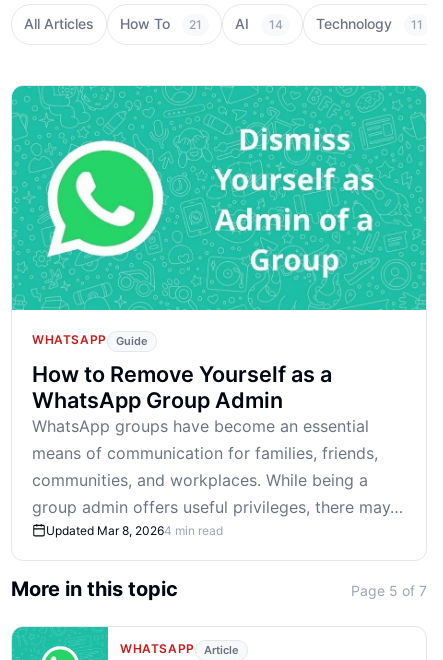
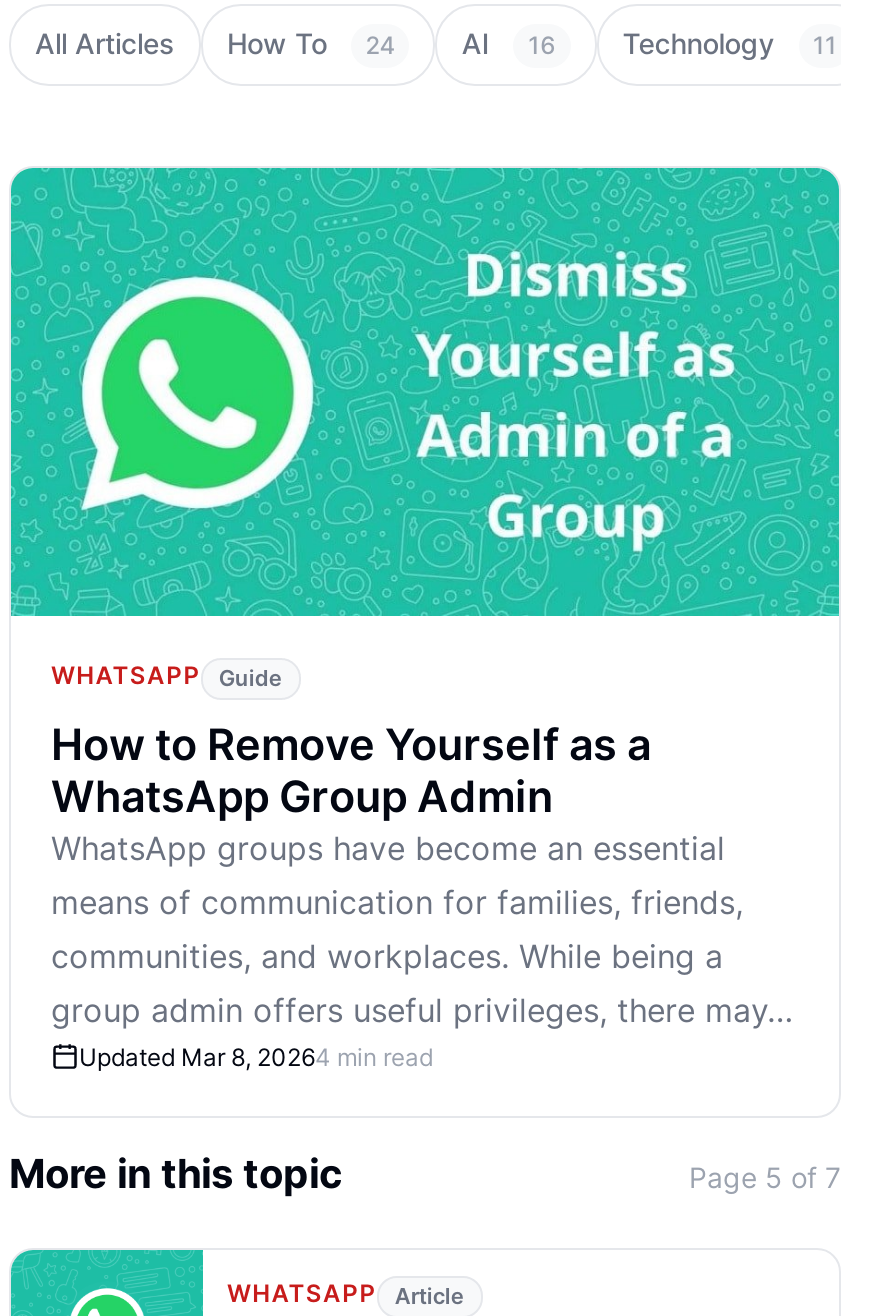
- All Articles How To 21
+ All Articles How To 24

- AI 14
+ AI 16
